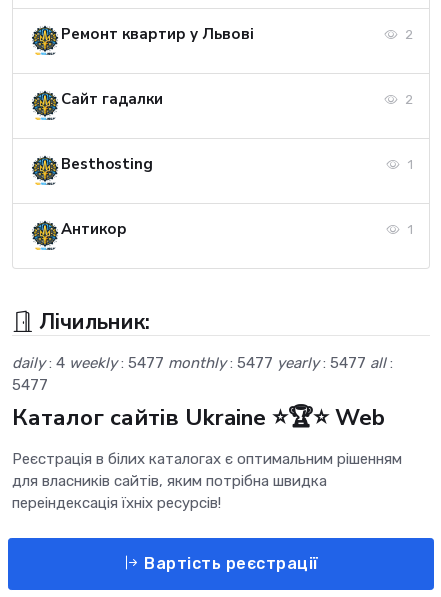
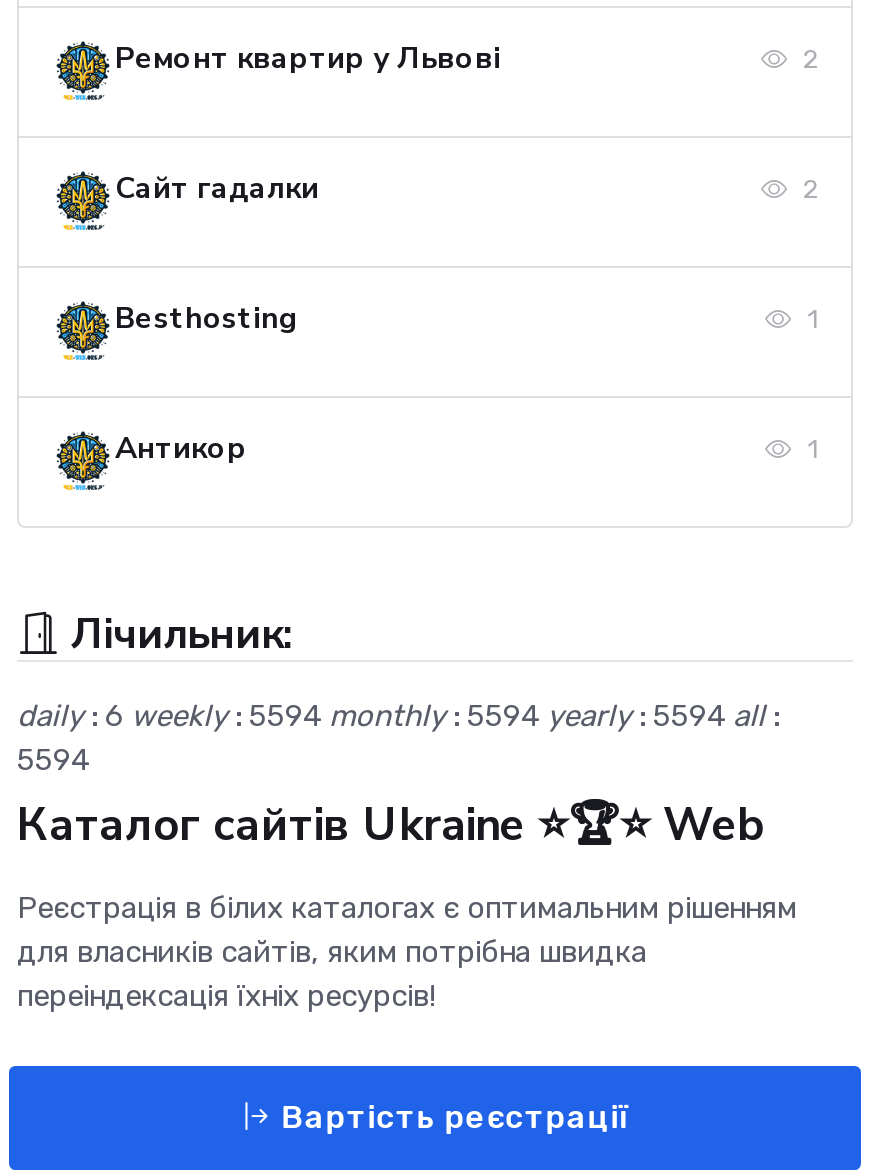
- daily: 4 weekly: 5477 monthly: 5477 yearly: 5477 all:
+ daily: 6 weekly: 5594 monthly: 5594 yearly: 5594 all:

- 5477
+ 5594
